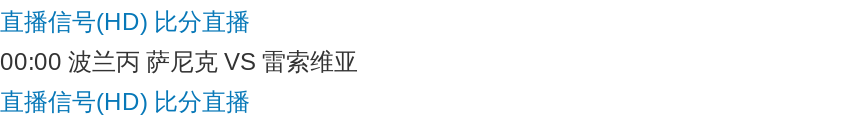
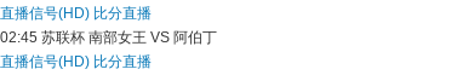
- 00:00 波兰丙萨尼克 VS 雷索维亚
+ 02:45 苏联杯南部女王 VS 阿伯丁
